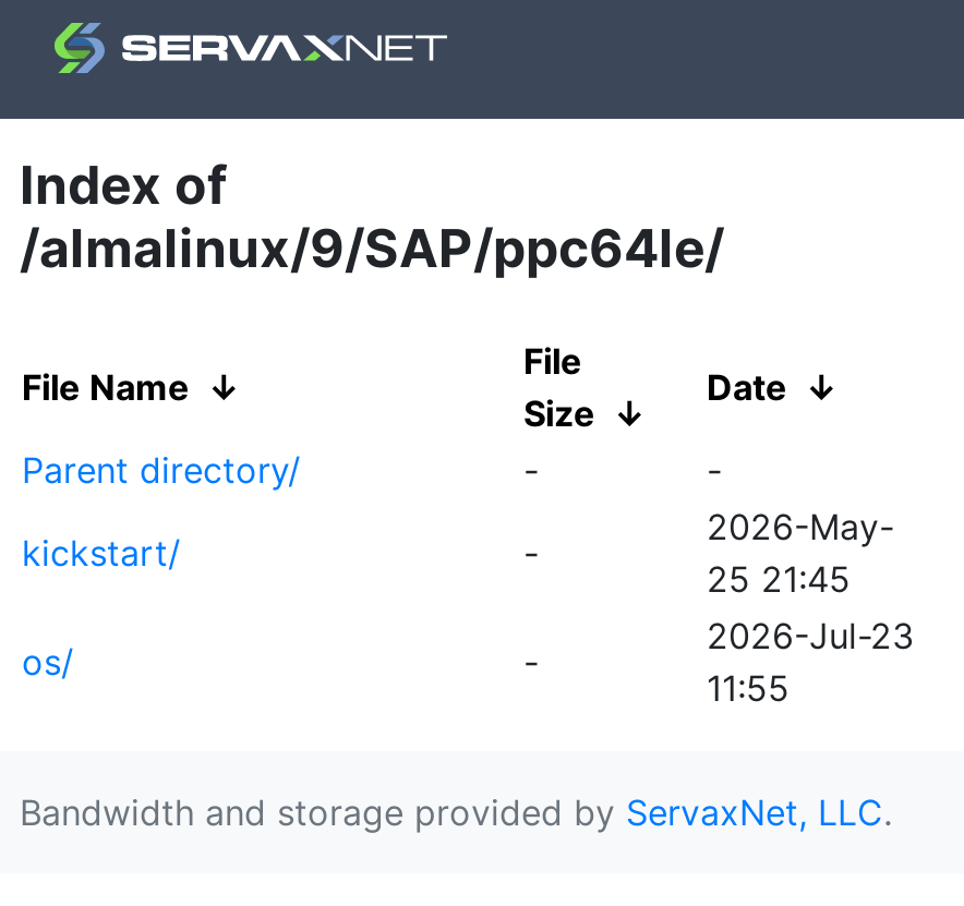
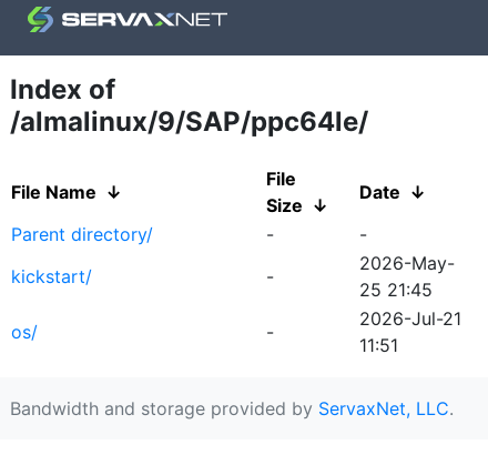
- 2026-Jul-23
- 11:55
+ 2026-Jul-21
+ 11:51
